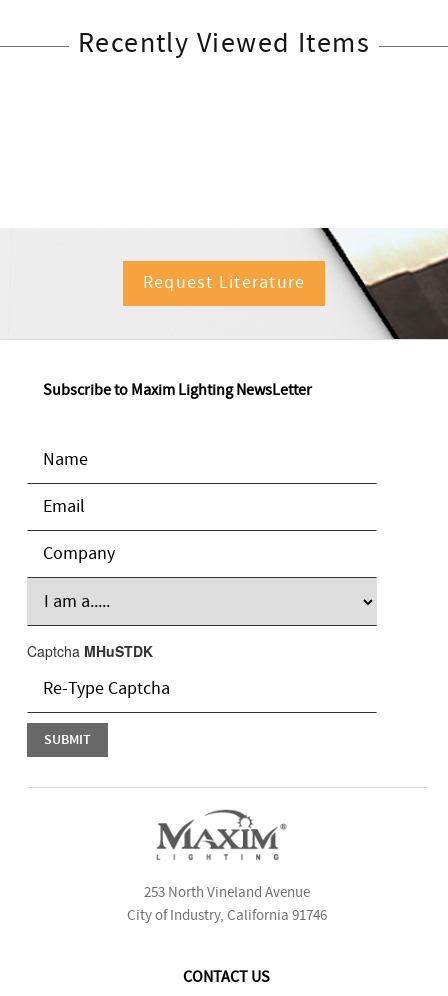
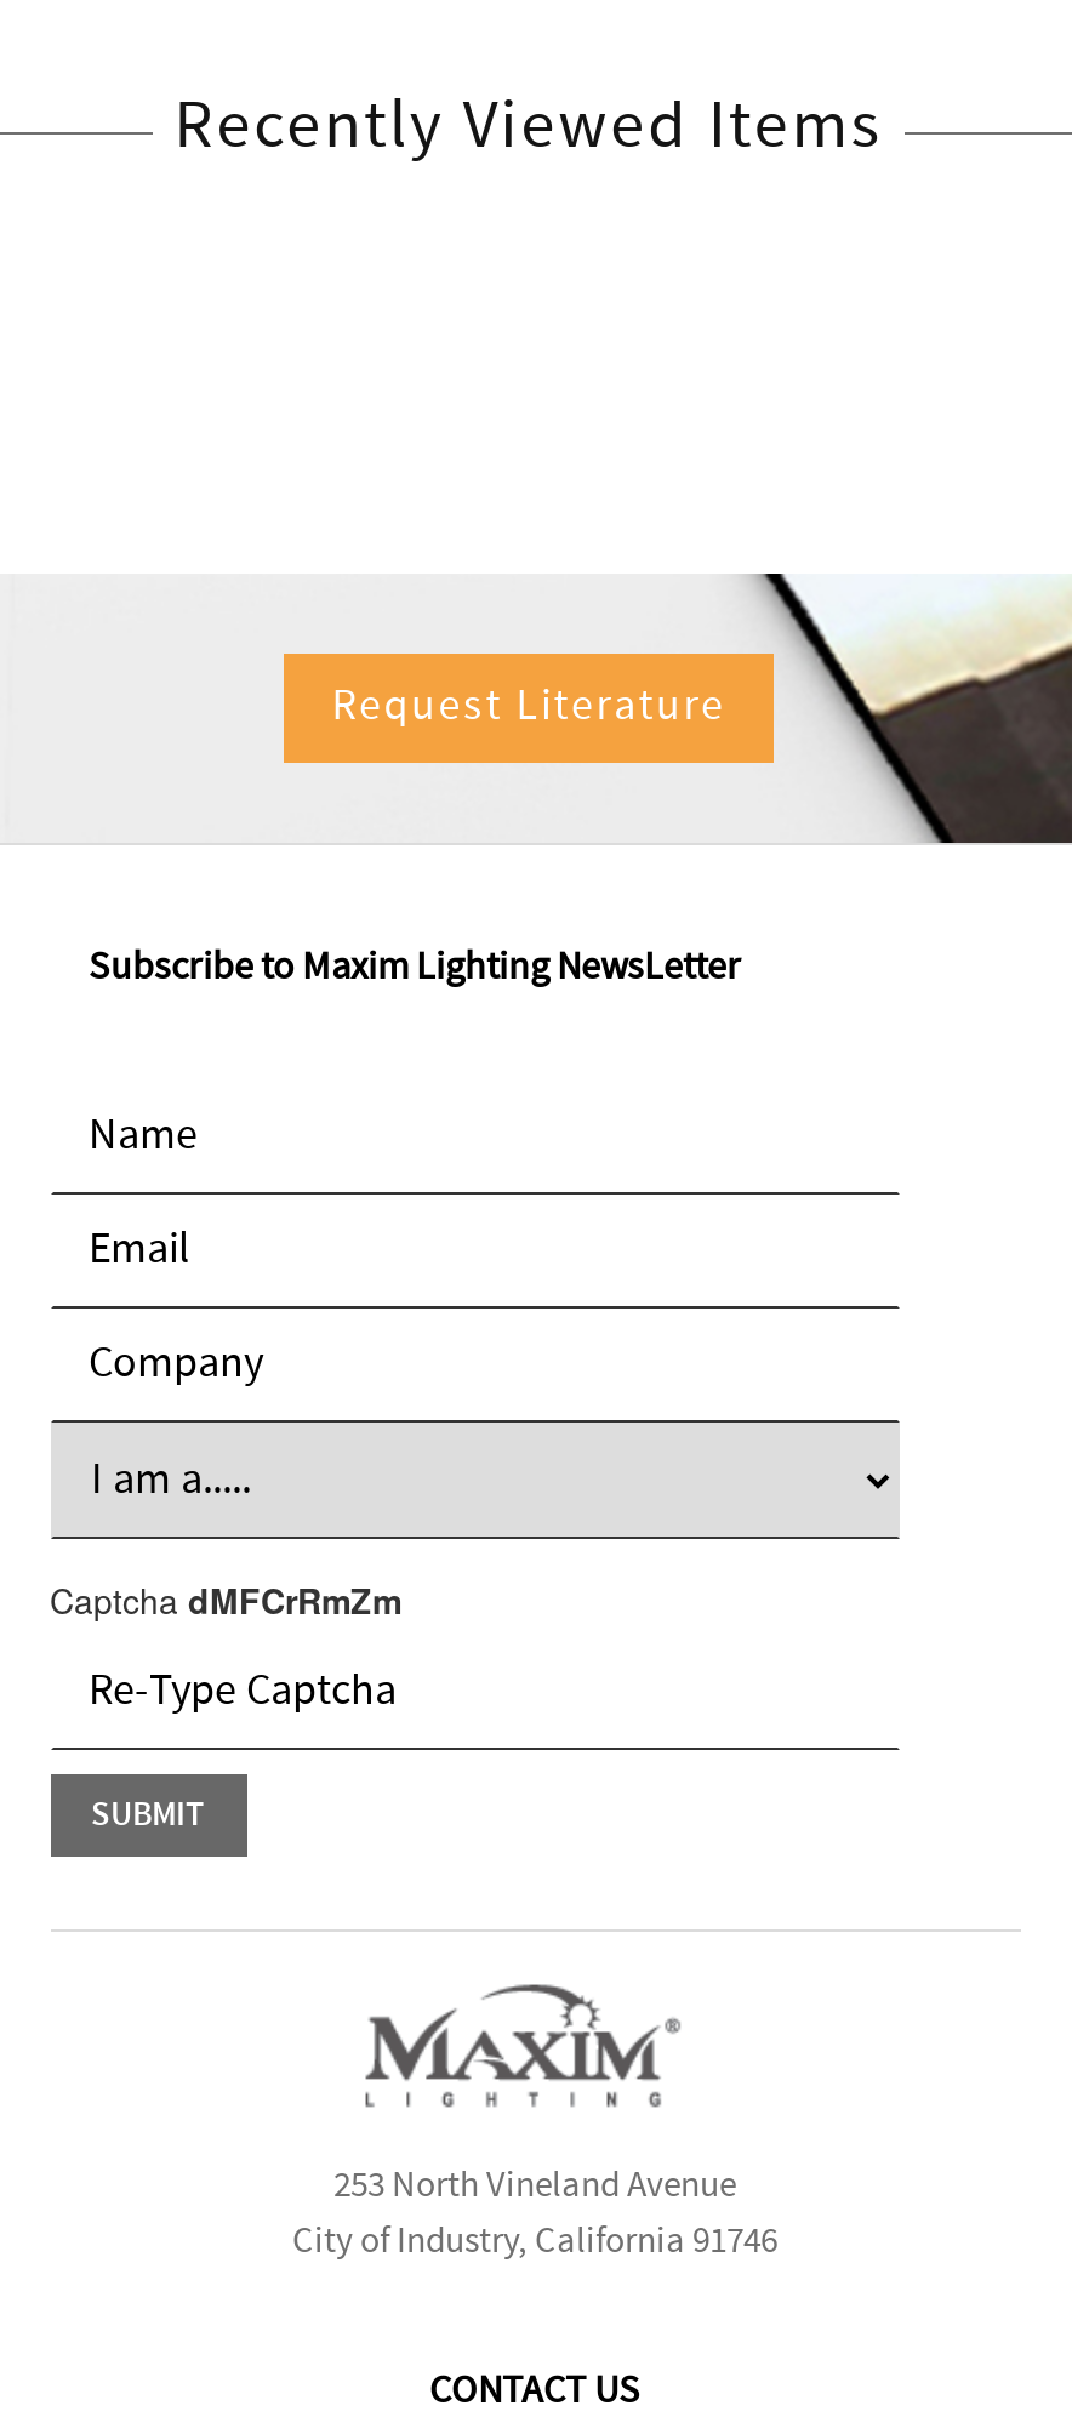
- Captcha MHuSTDK
+ Captcha dMFCrRmZm
